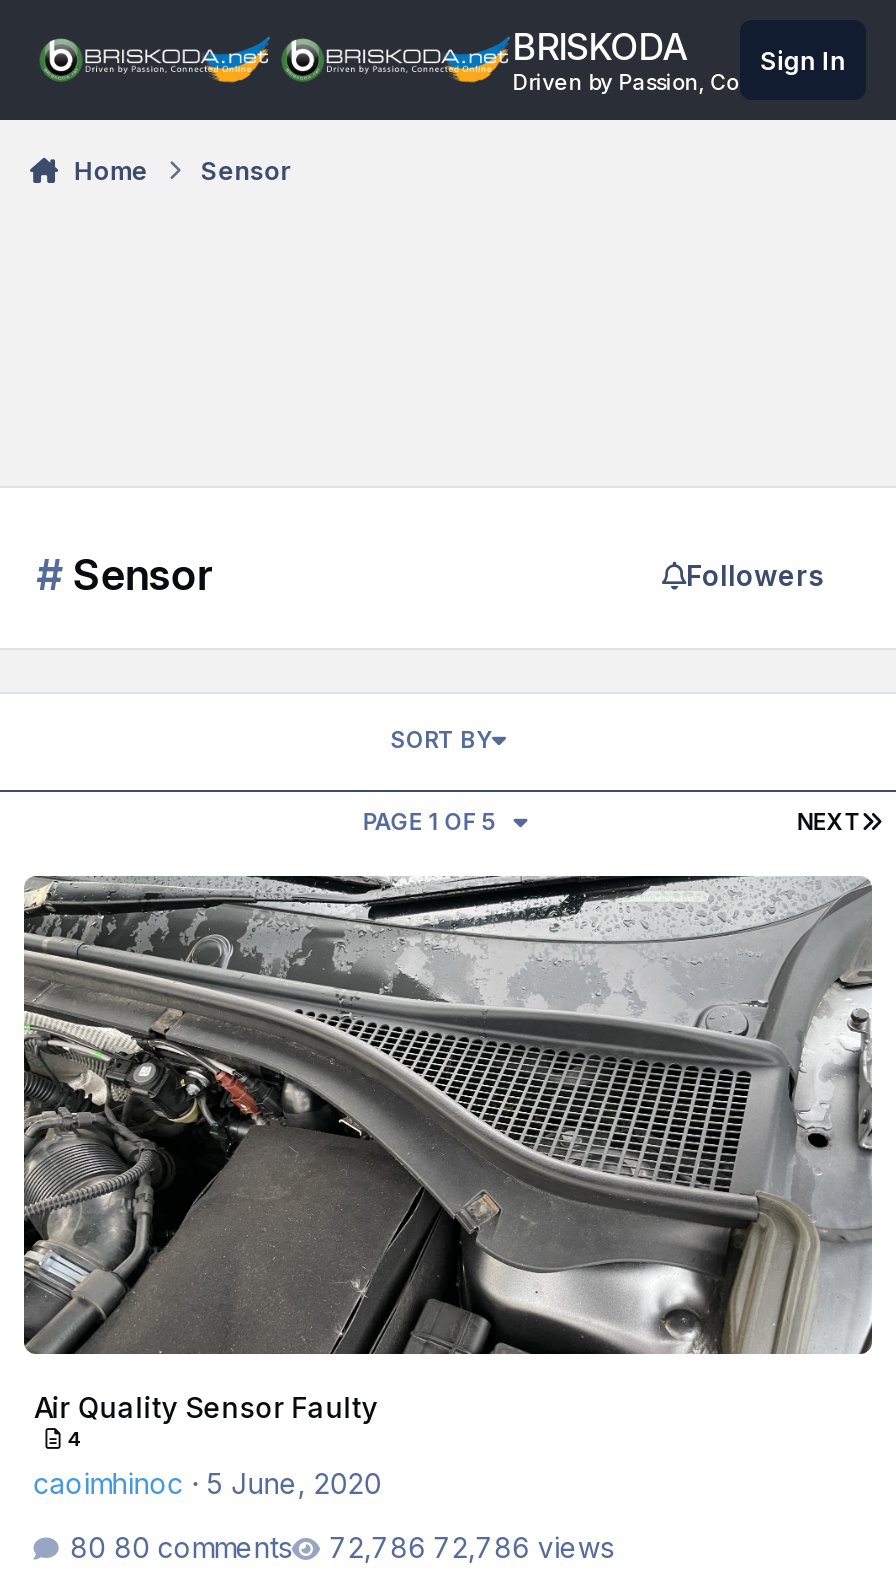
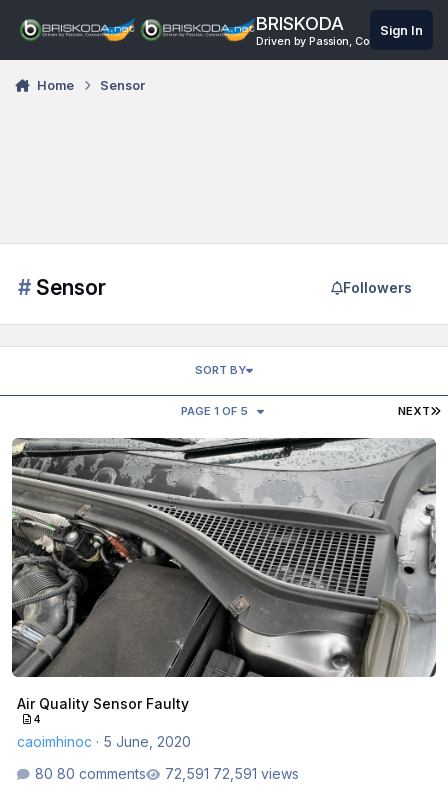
- 72,786 views
+ 72,591 views
